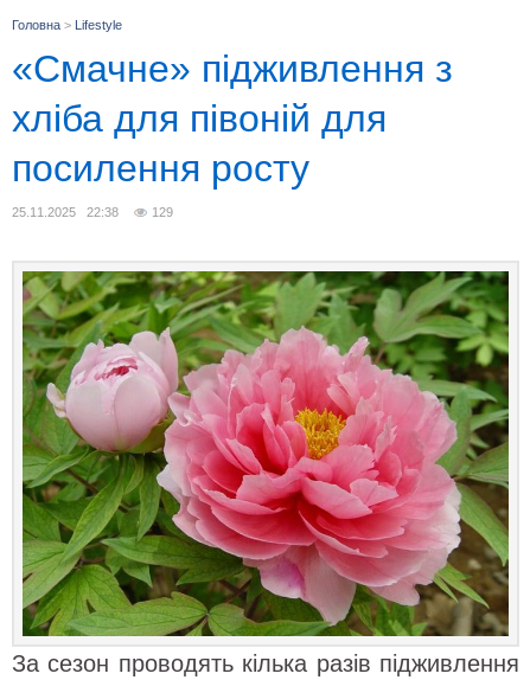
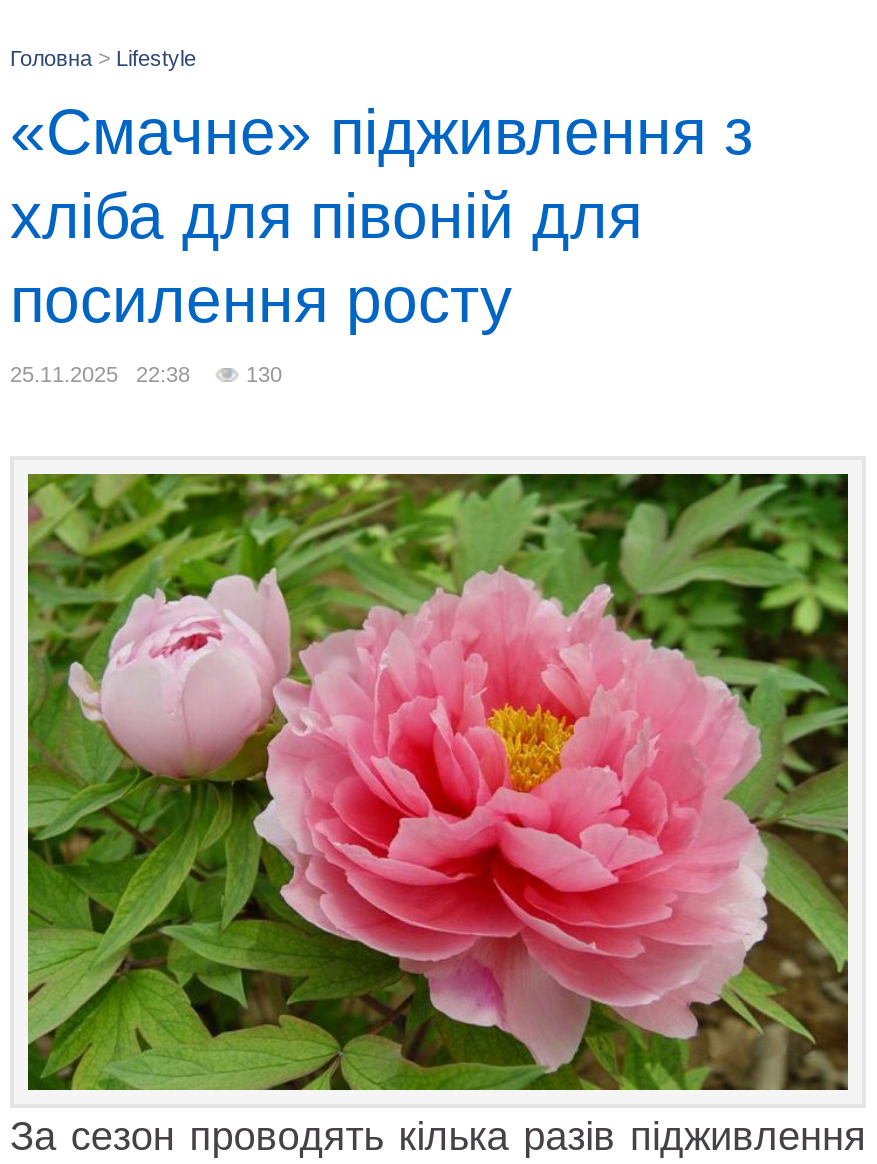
- 25.11.2025 22:38 129
+ 25.11.2025 22:38 130
